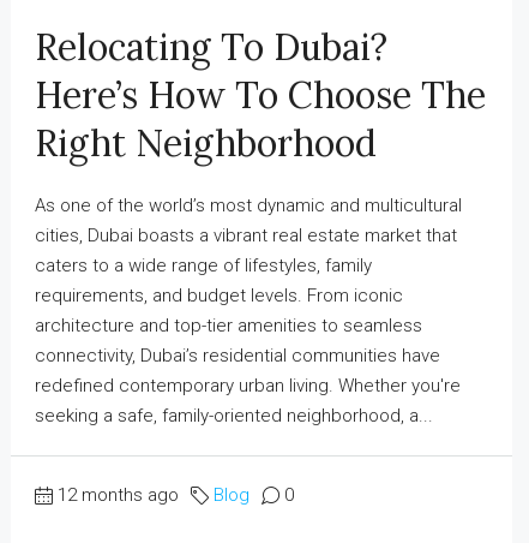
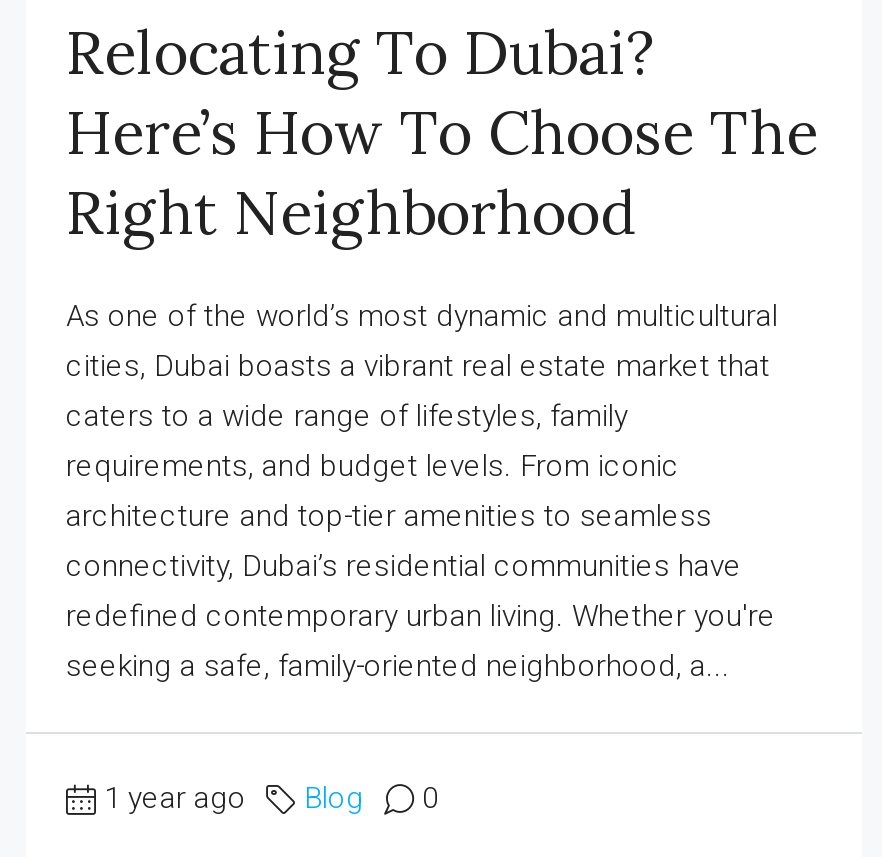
- 12 months ago Blog 0
+ 1 year ago Blog 0
